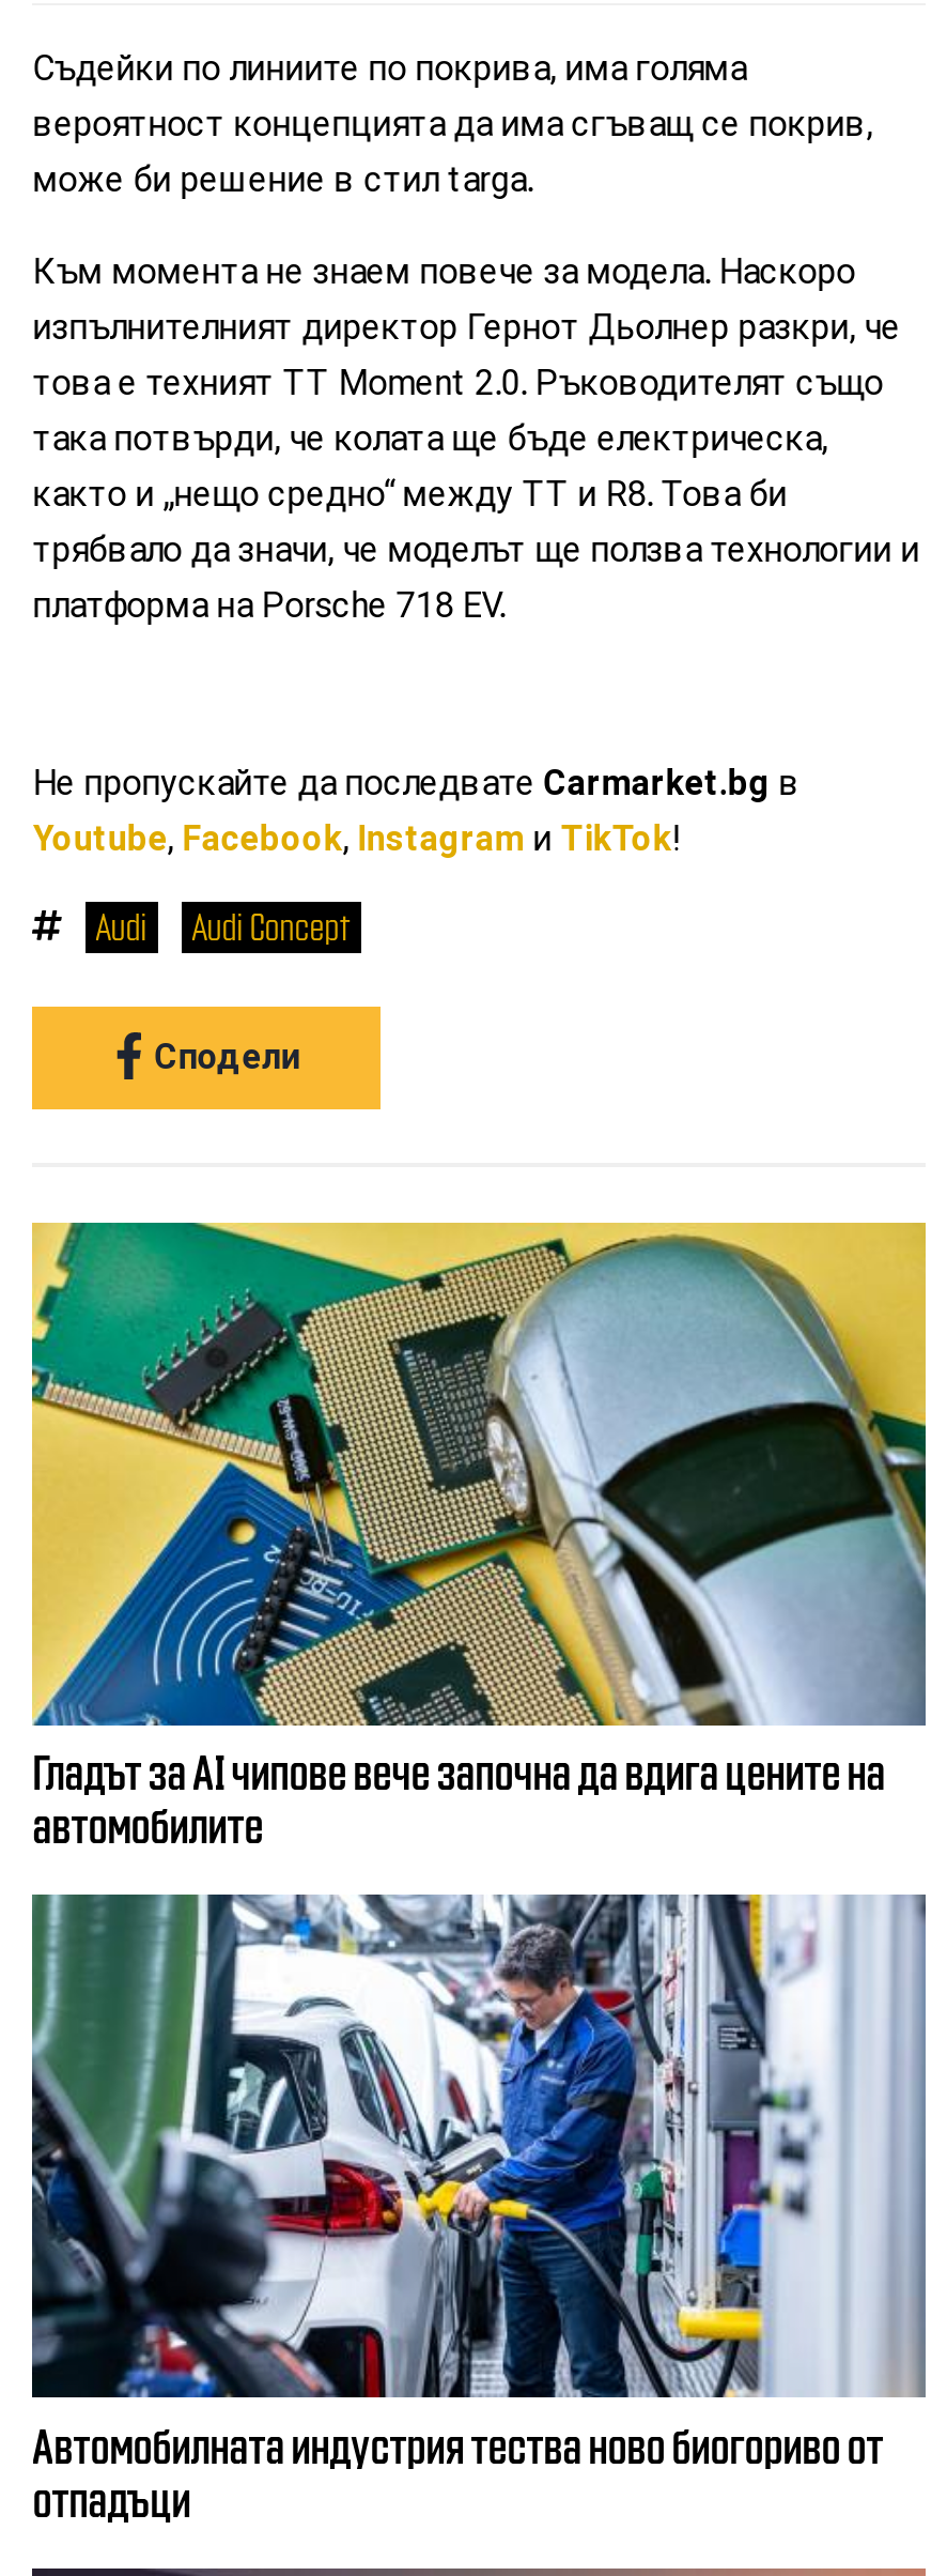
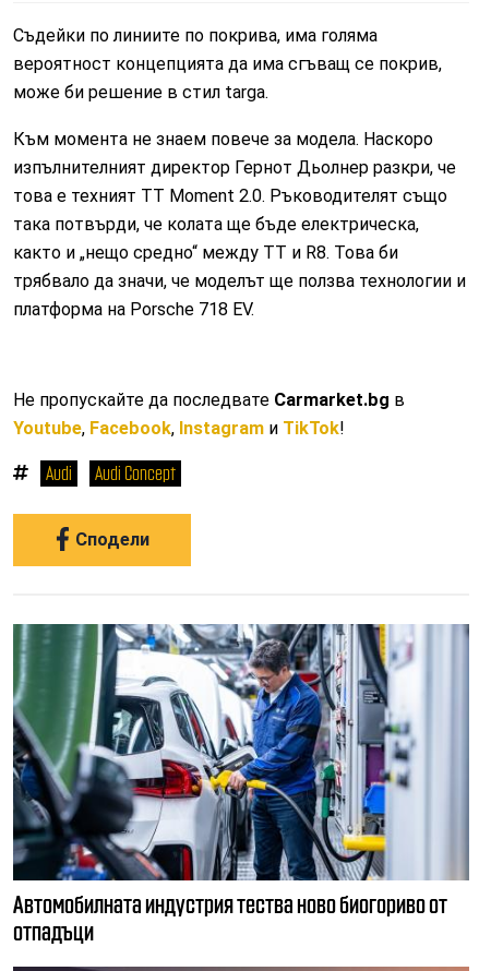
- [image]
- Гладът за AI чипове вече започна да вдига цените на
- автомобилите
